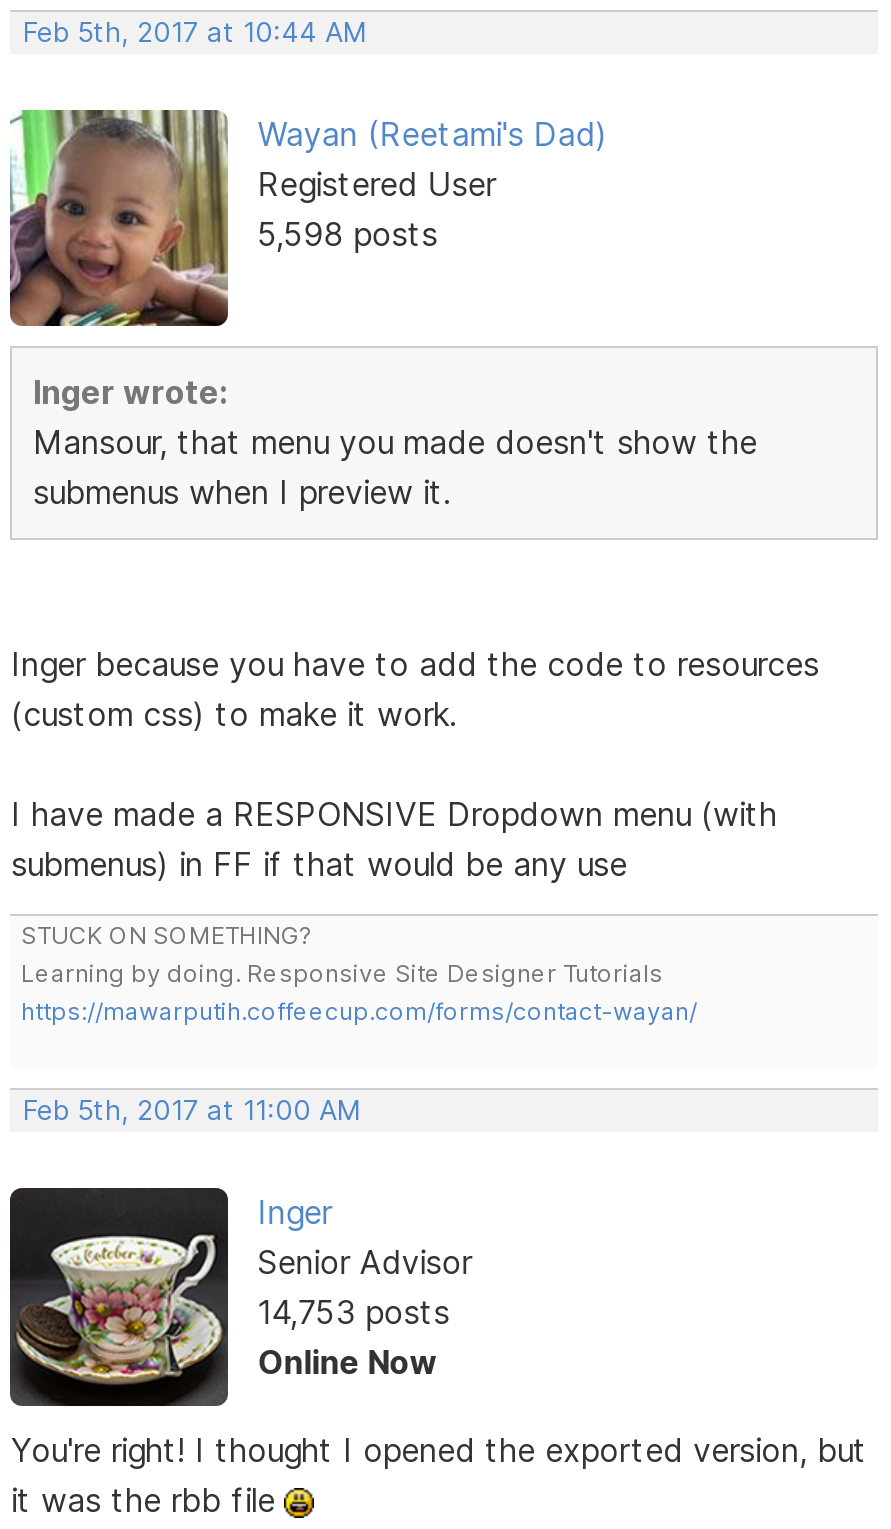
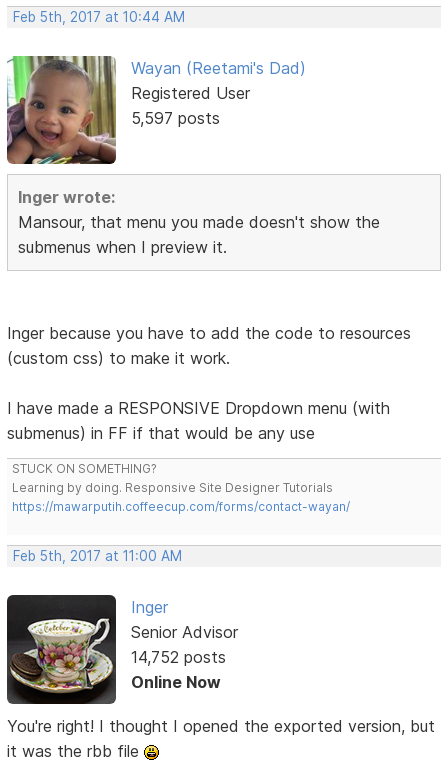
- 5,598 posts
+ 5,597 posts

- 14,753 posts
+ 14,752 posts
